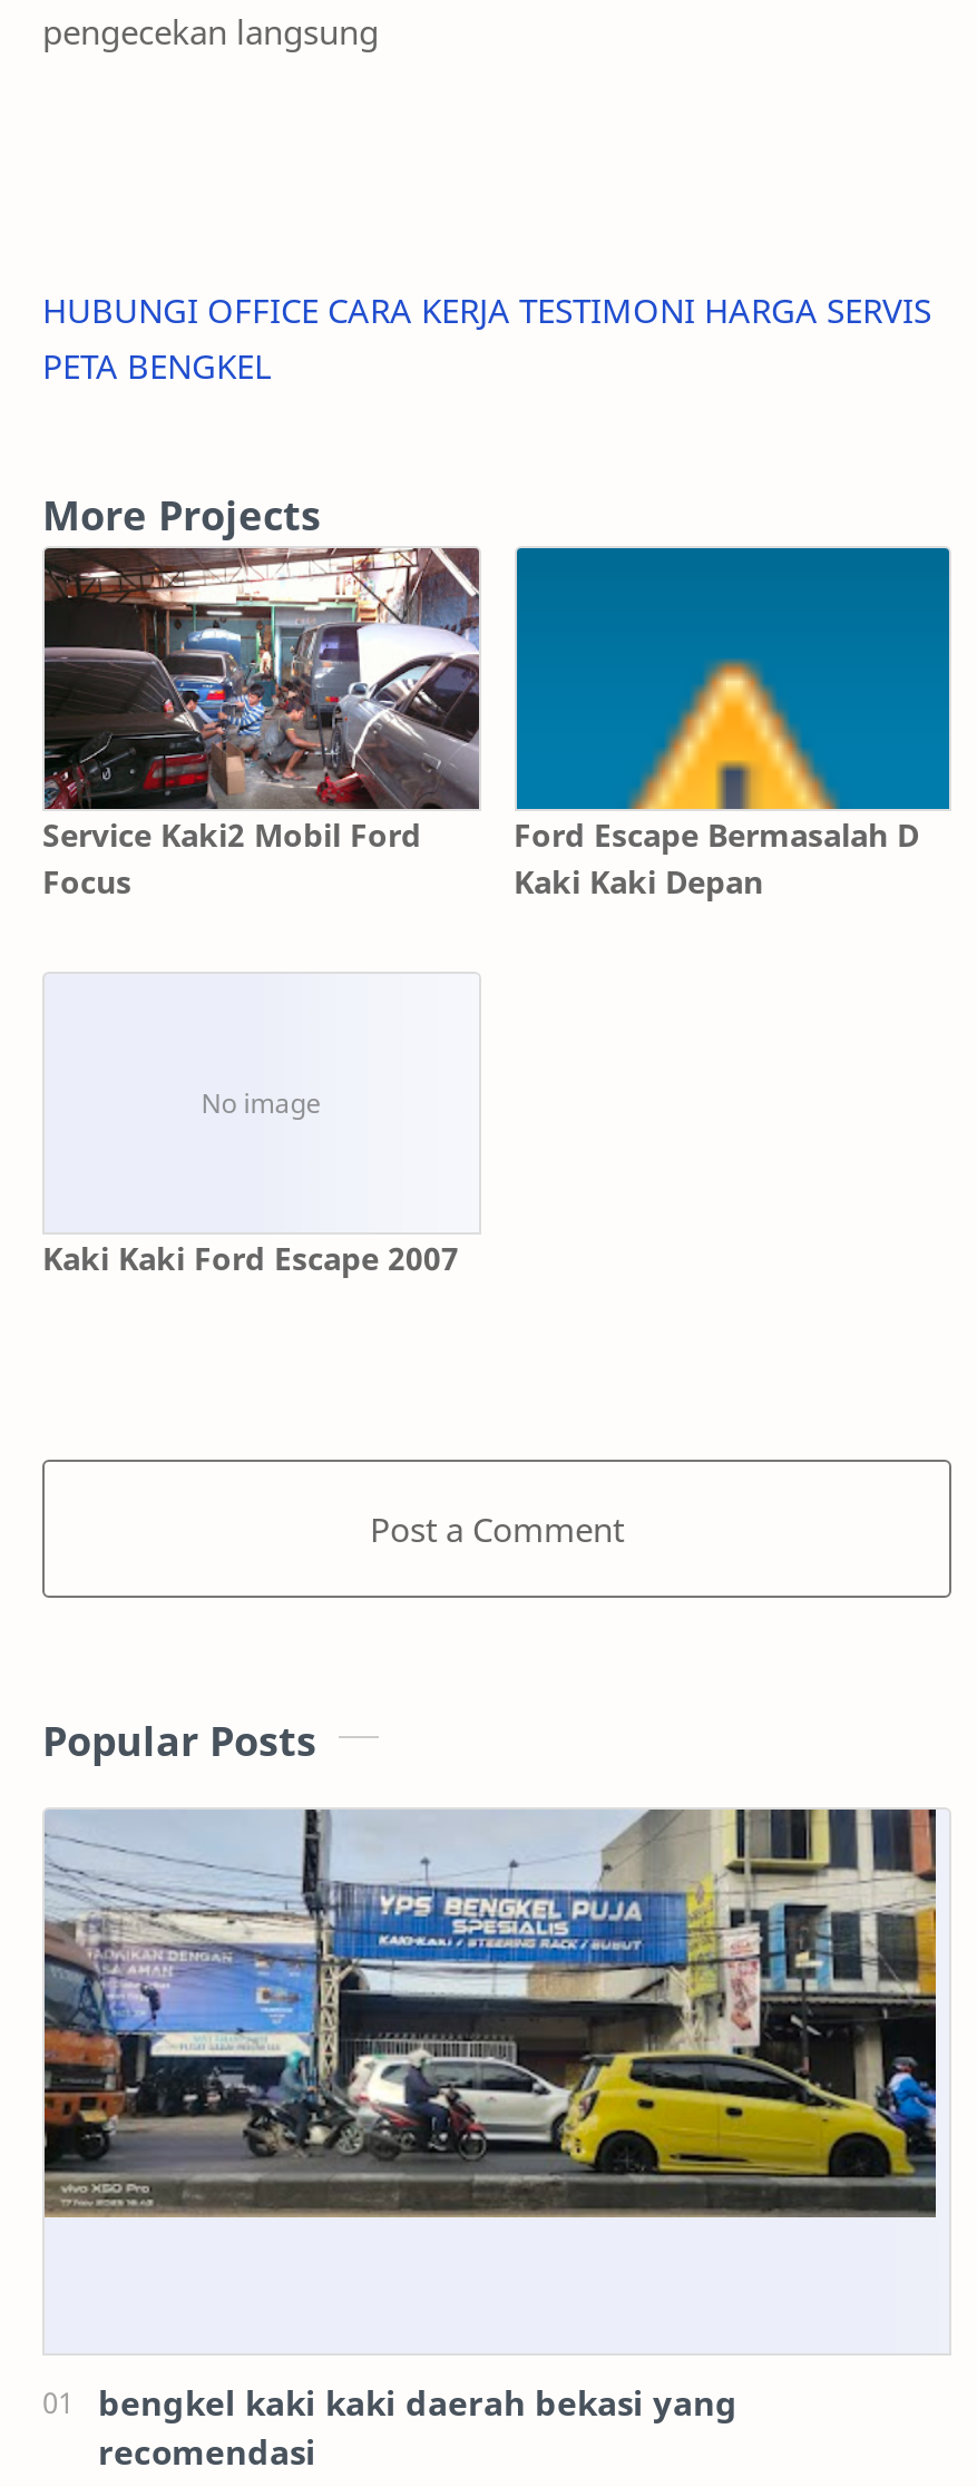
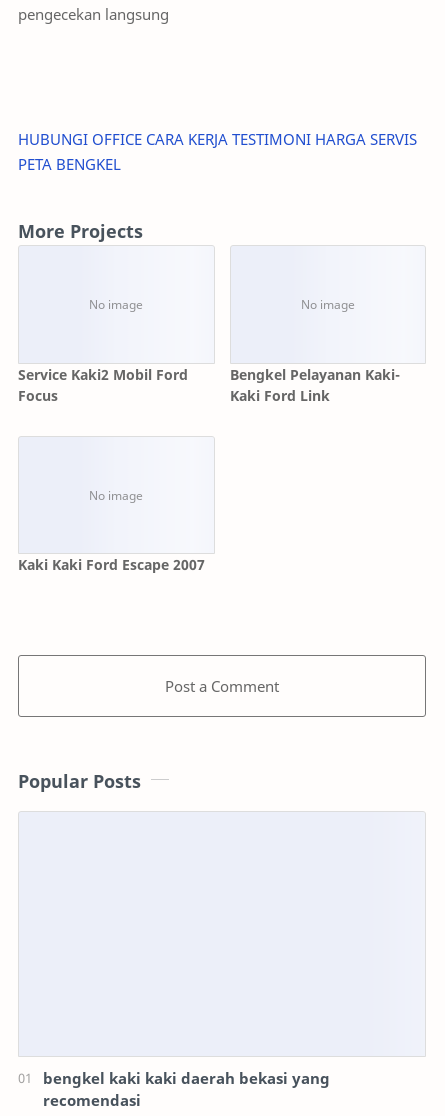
- [image]

- [image]

- Ford Escape Bermasalah D
- Kaki Kaki Depan
+ Bengkel Pelayanan Kaki-
+ Kaki Ford Link

- [image]
